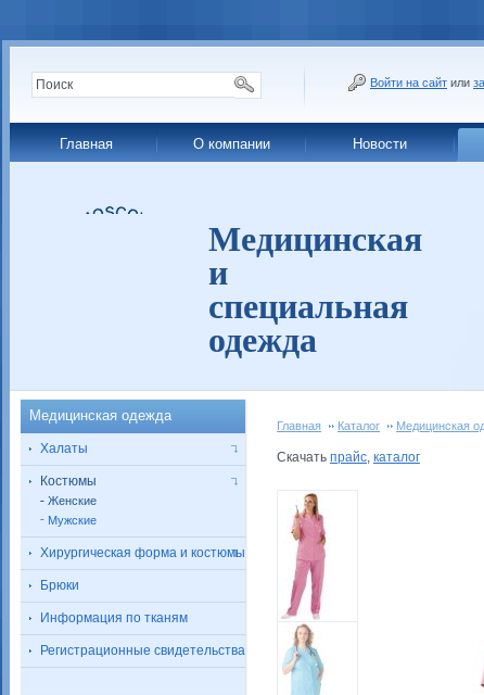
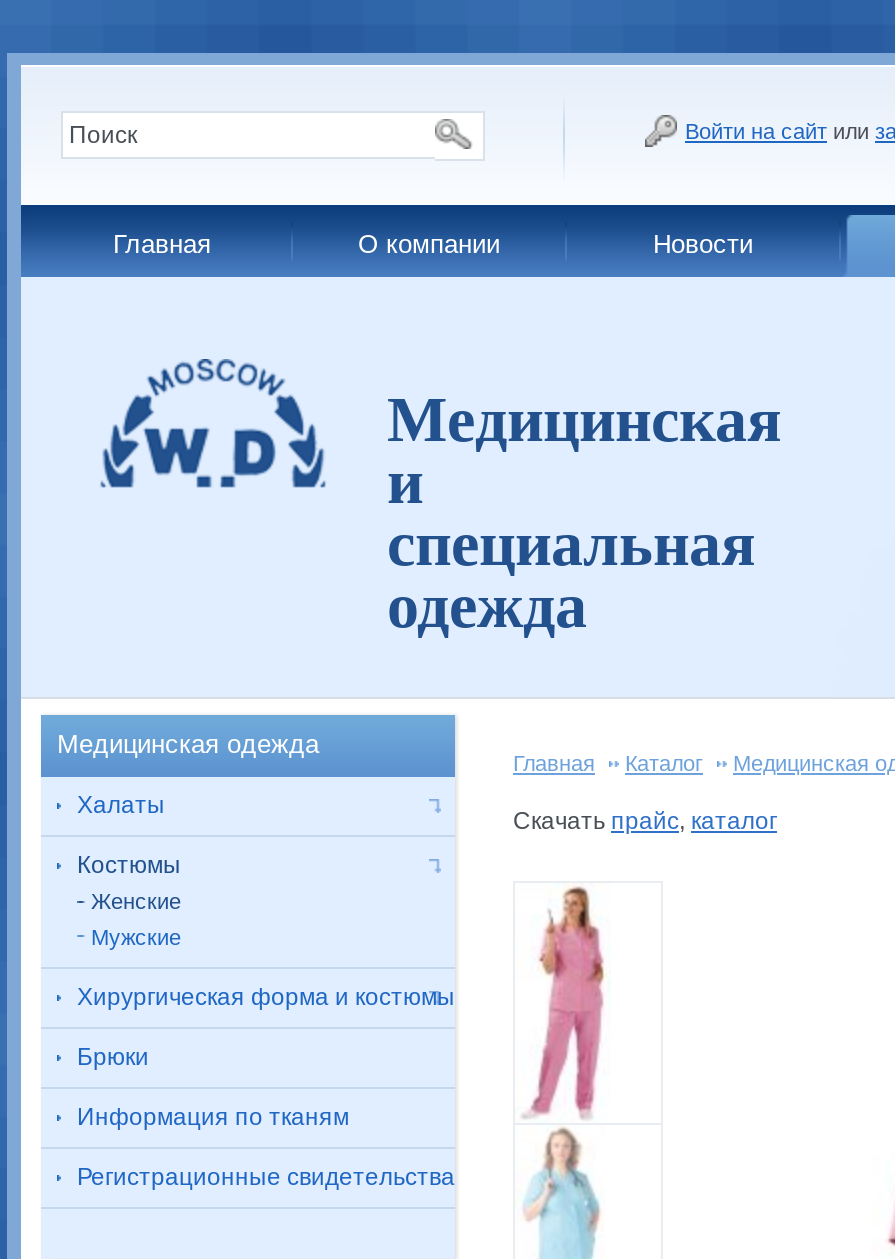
+ [image]
